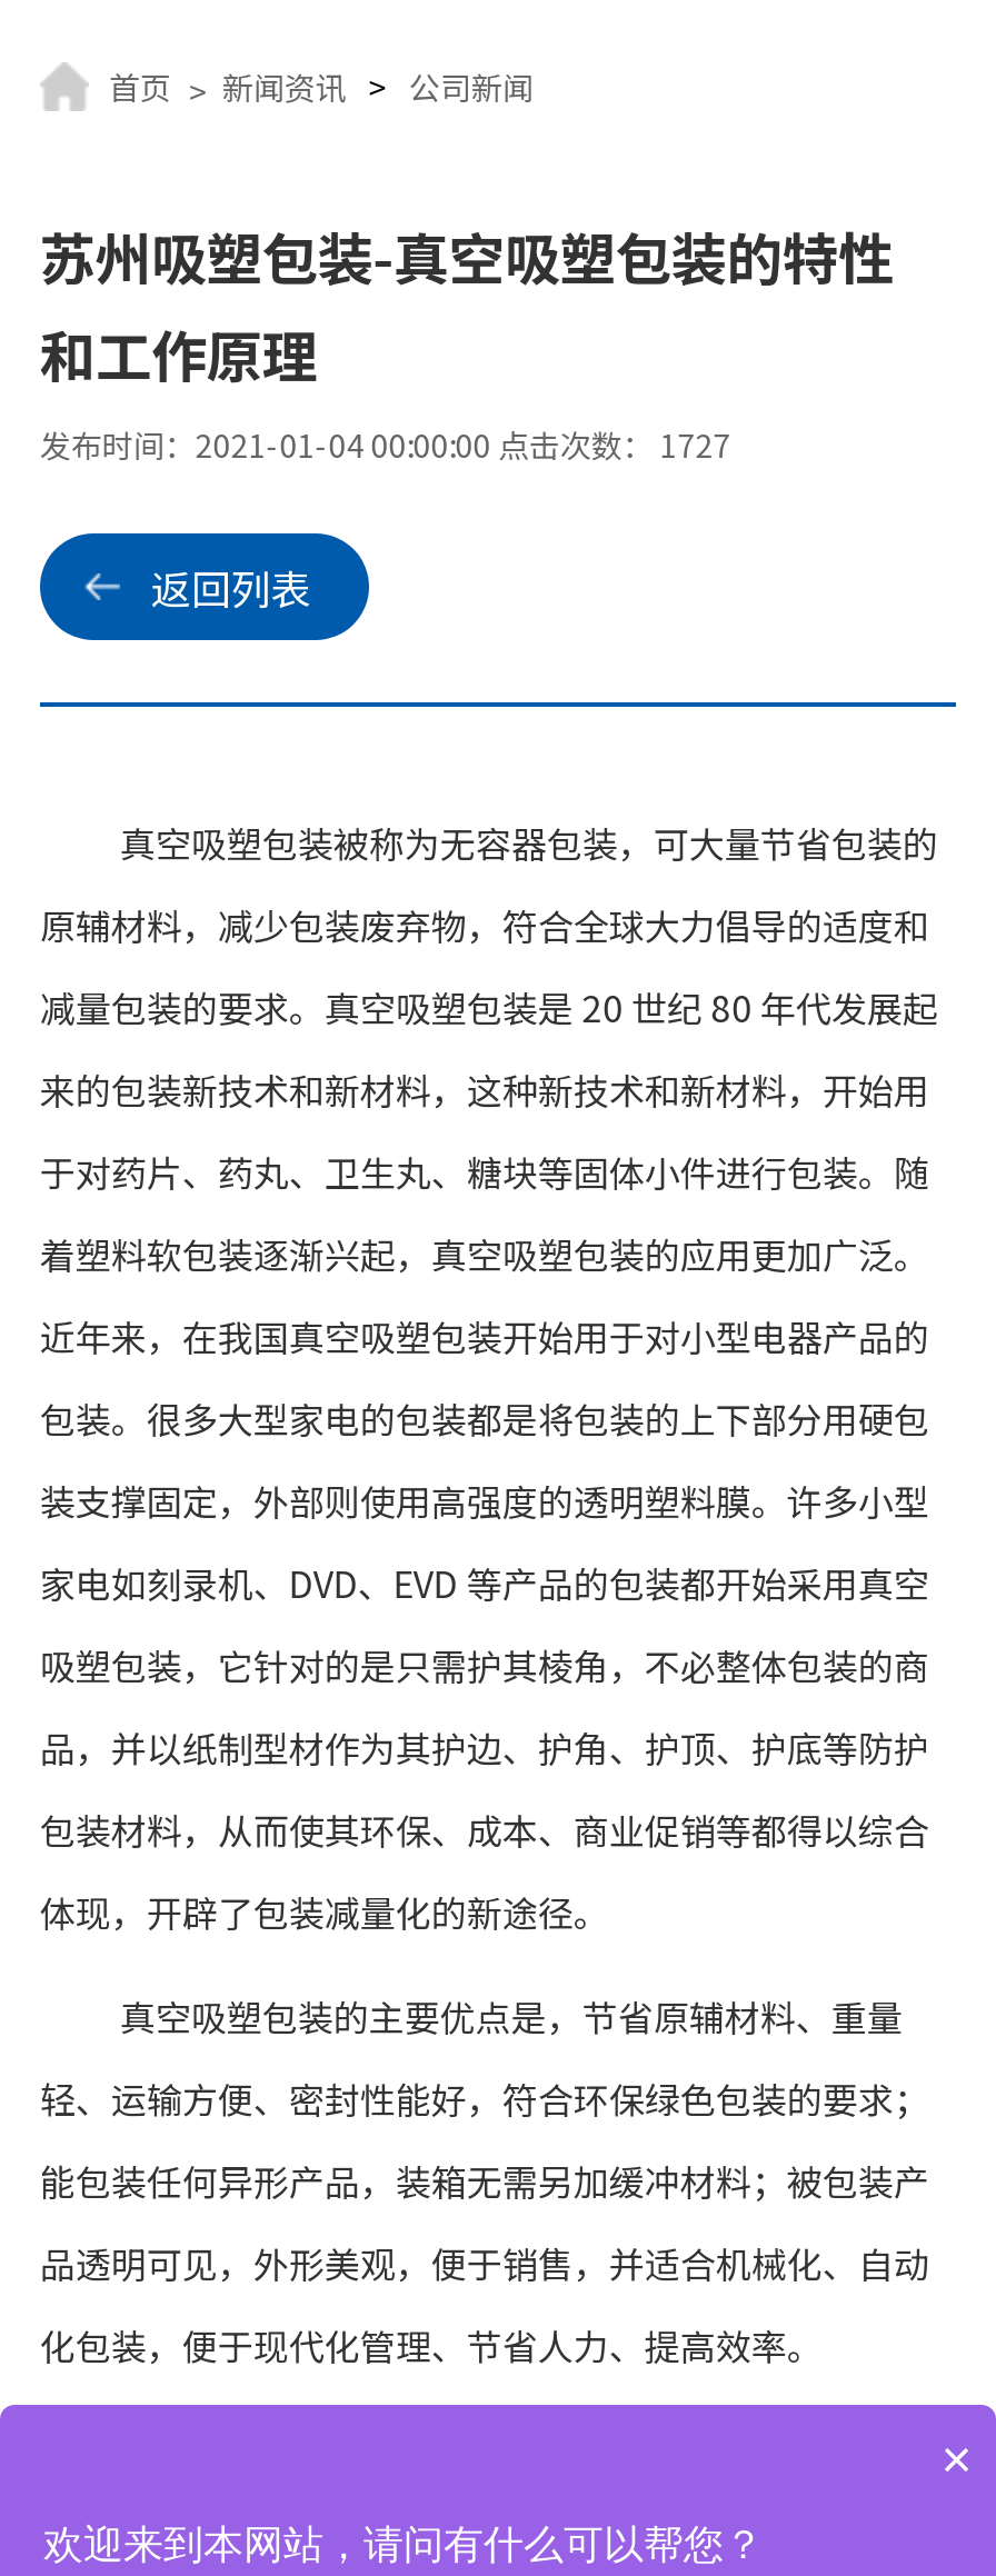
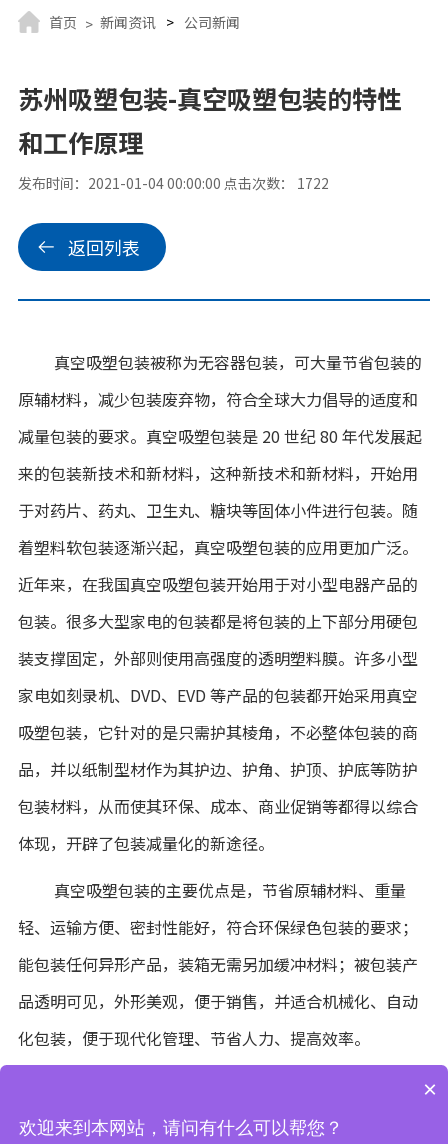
- 发布时间：2021-01-04 00:00:00 点击次数： 1727
+ 发布时间：2021-01-04 00:00:00 点击次数： 1722
